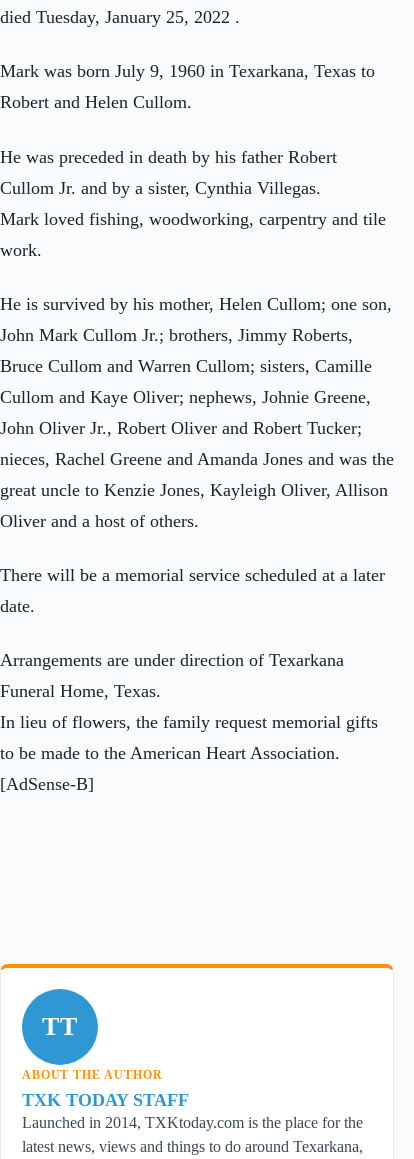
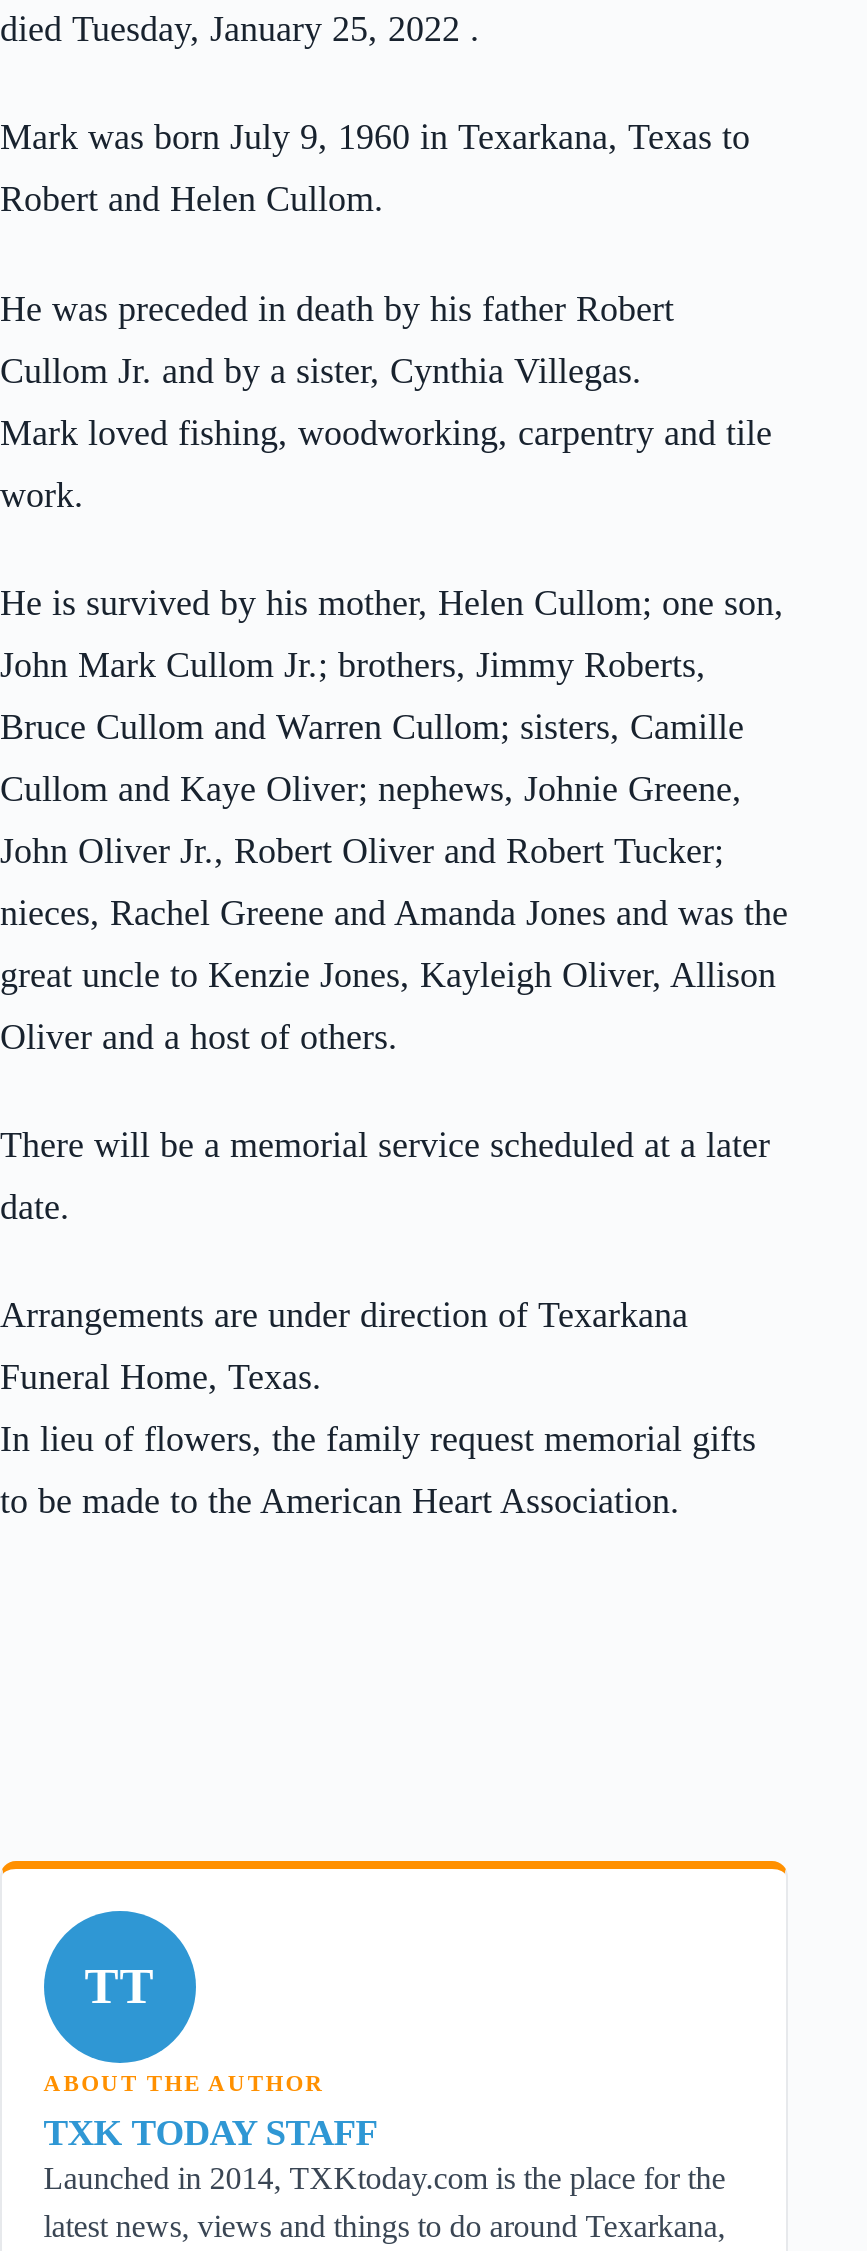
- [AdSense-B]
